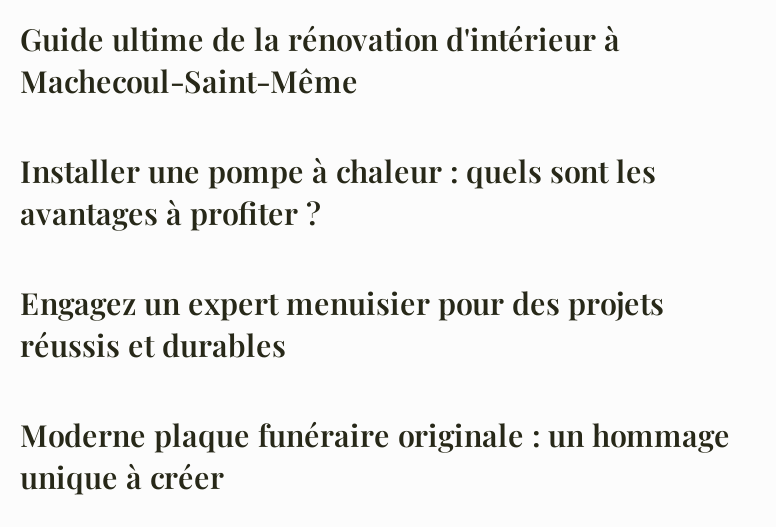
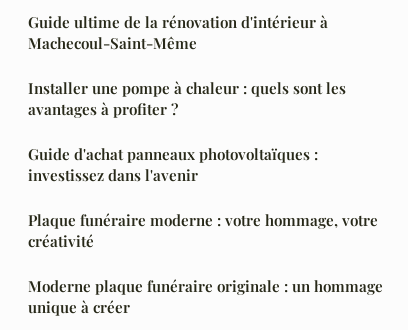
- Engagez un expert menuisier pour des projets
- réussis et durables
+ Guide d'achat panneaux photovoltaïques :
+ investissez dans l'avenir
+ Plaque funéraire moderne : votre hommage, votre
+ créativité
